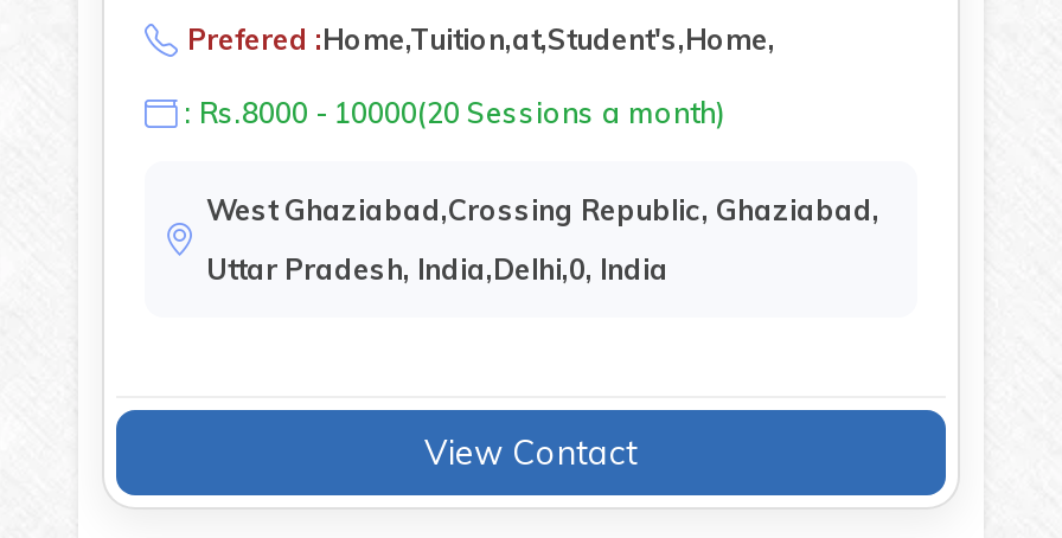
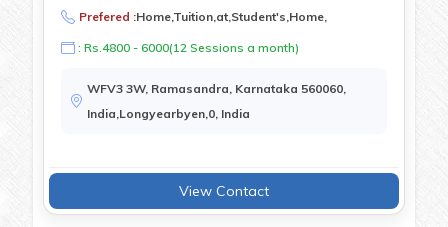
- : Rs.8000 - 10000(20 Sessions a month)
+ : Rs.4800 - 6000(12 Sessions a month)

- West Ghaziabad,Crossing Republic, Ghaziabad,
+ WFV3 3W, Ramasandra, Karnataka 560060,

- Uttar Pradesh, India,Delhi,0, India
+ India,Longyearbyen,0, India
